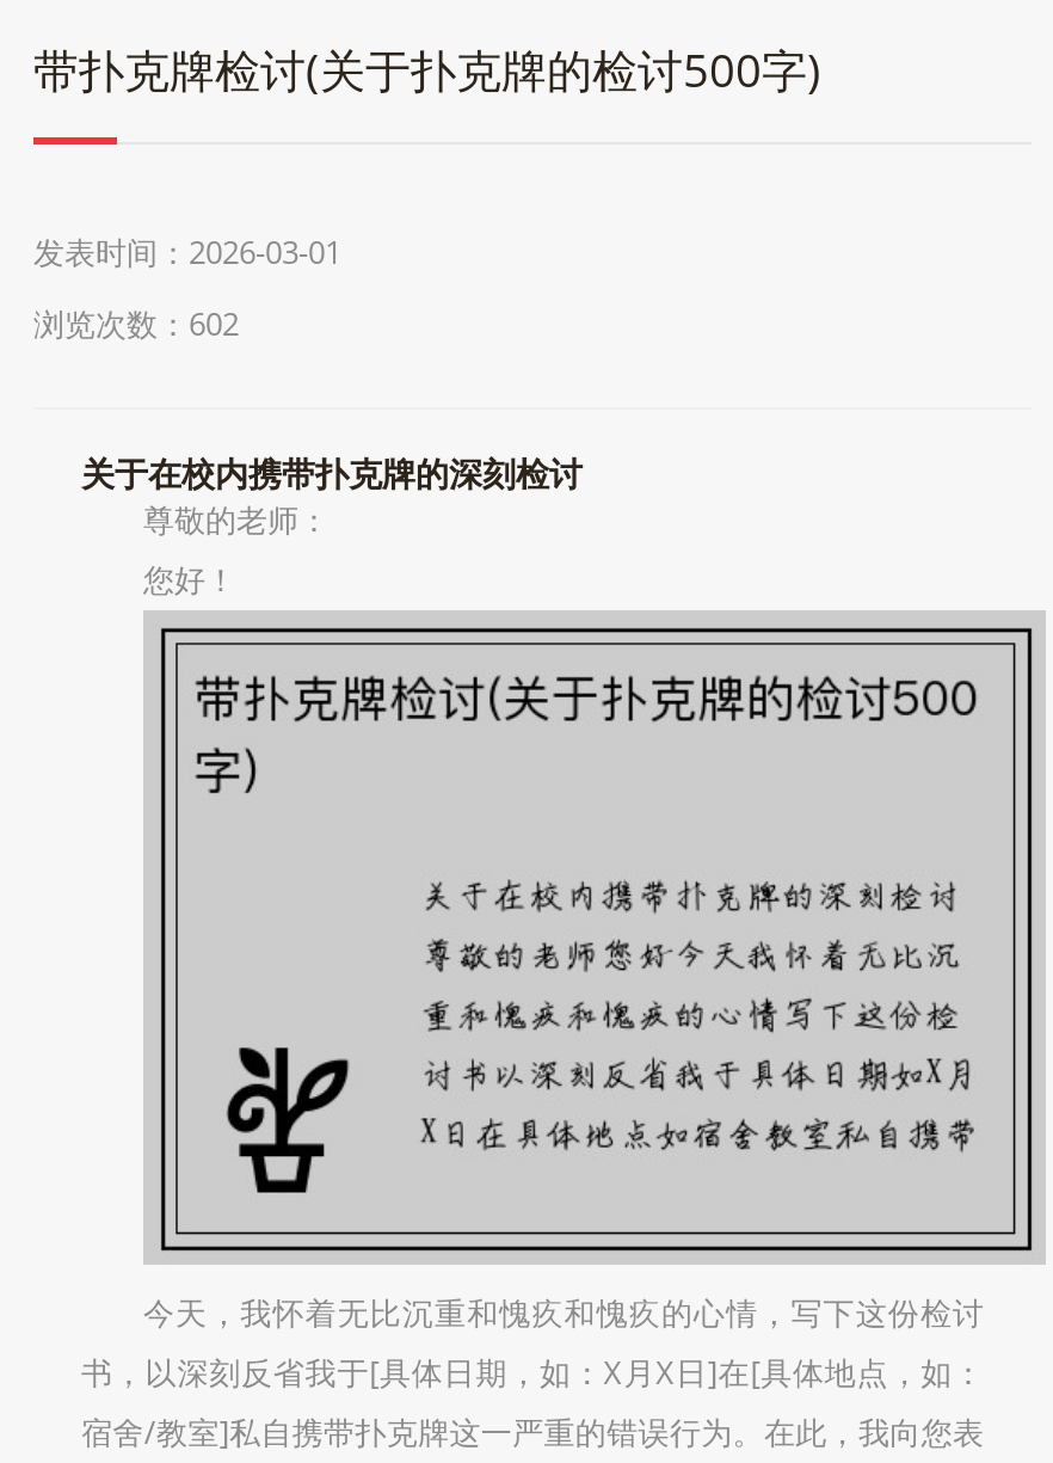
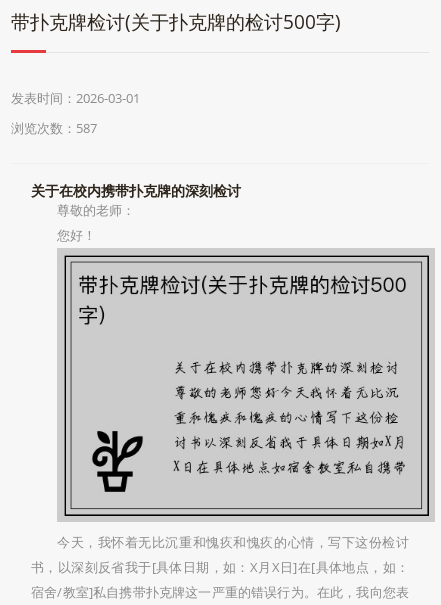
- 浏览次数：602
+ 浏览次数：587
